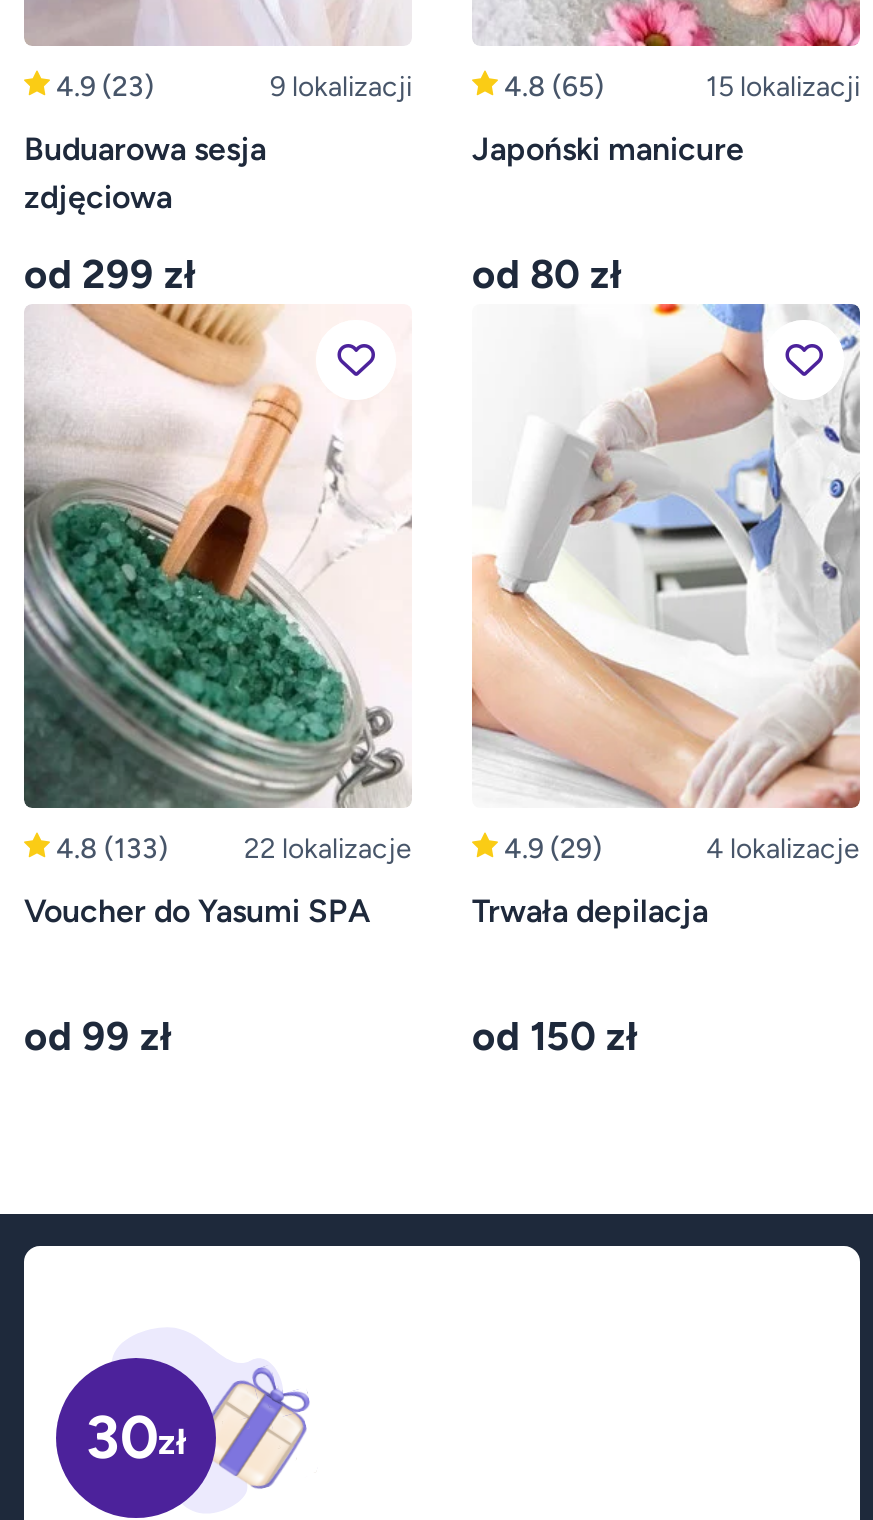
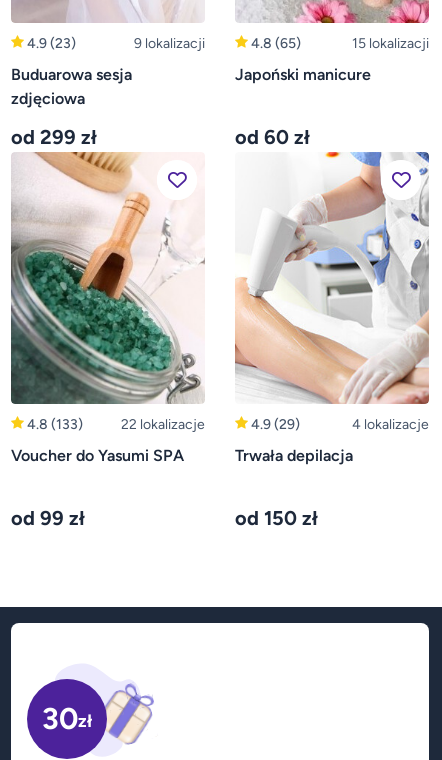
- od 80 zł
+ od 60 zł
